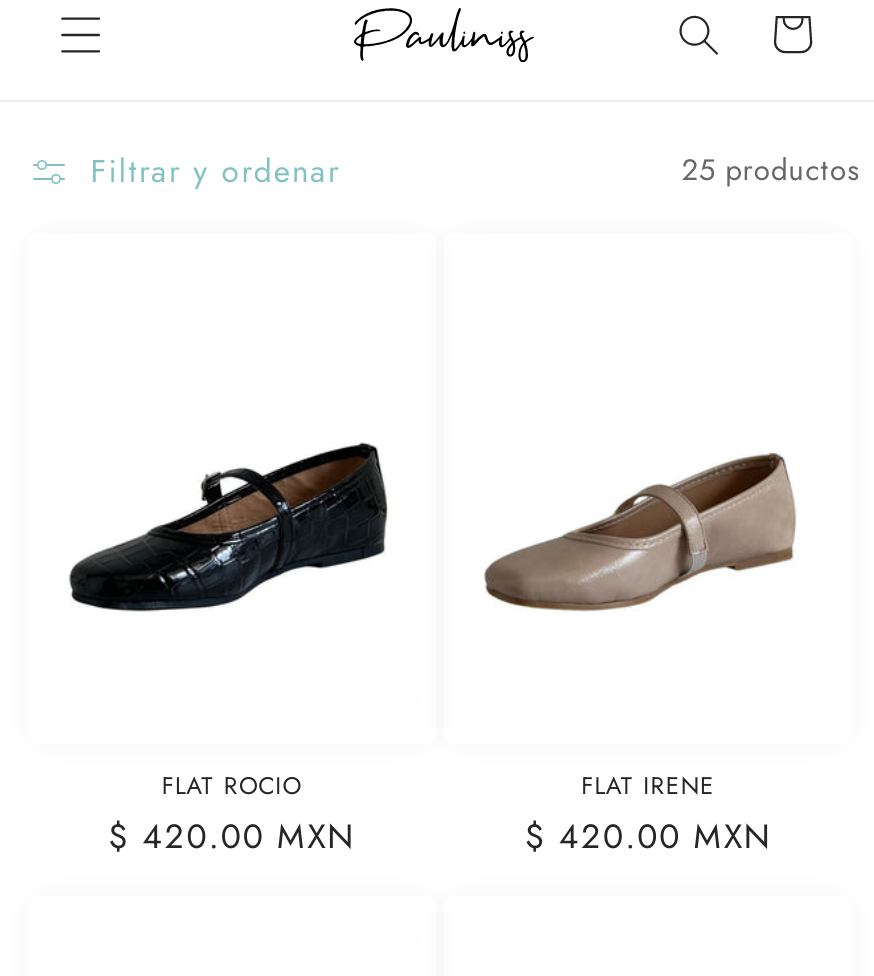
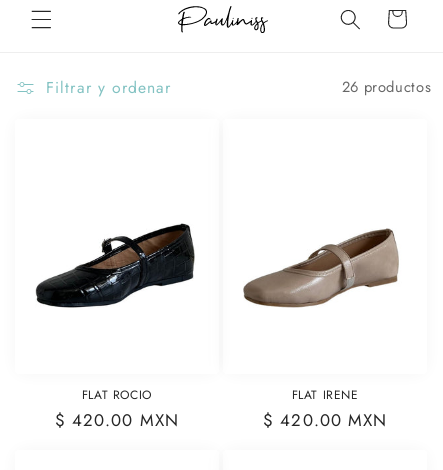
- 25 productos
+ 26 productos
